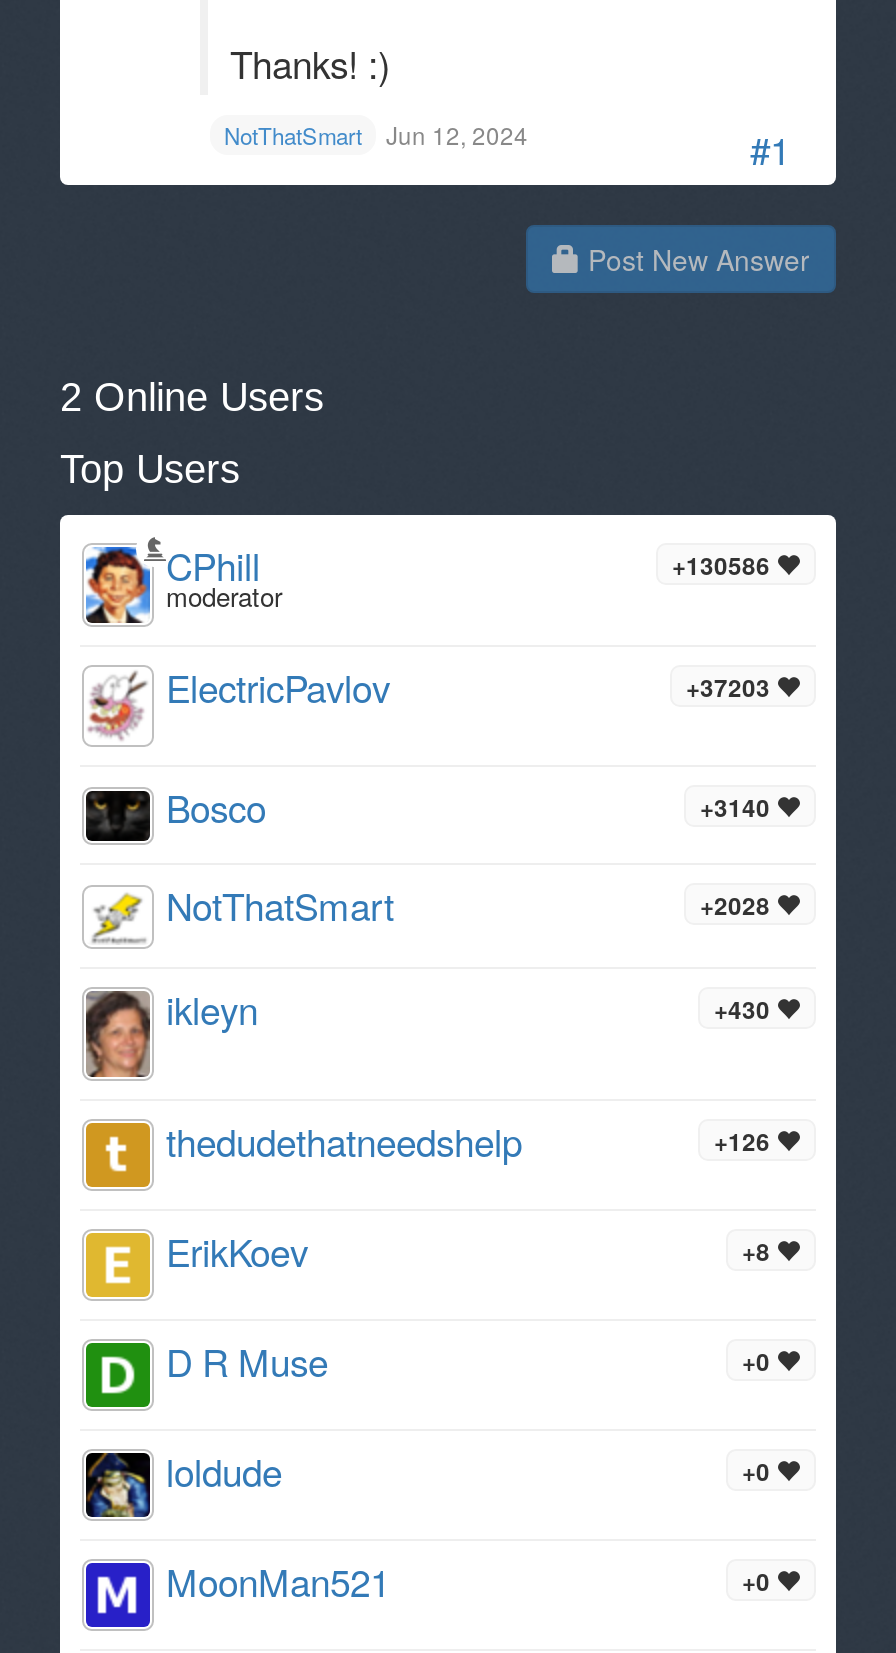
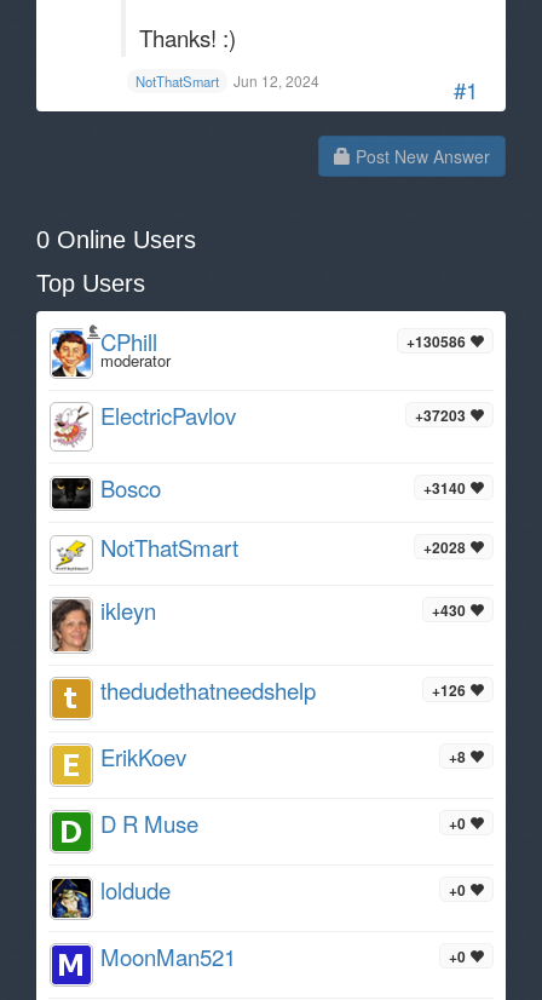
- 2 Online Users
+ 0 Online Users
